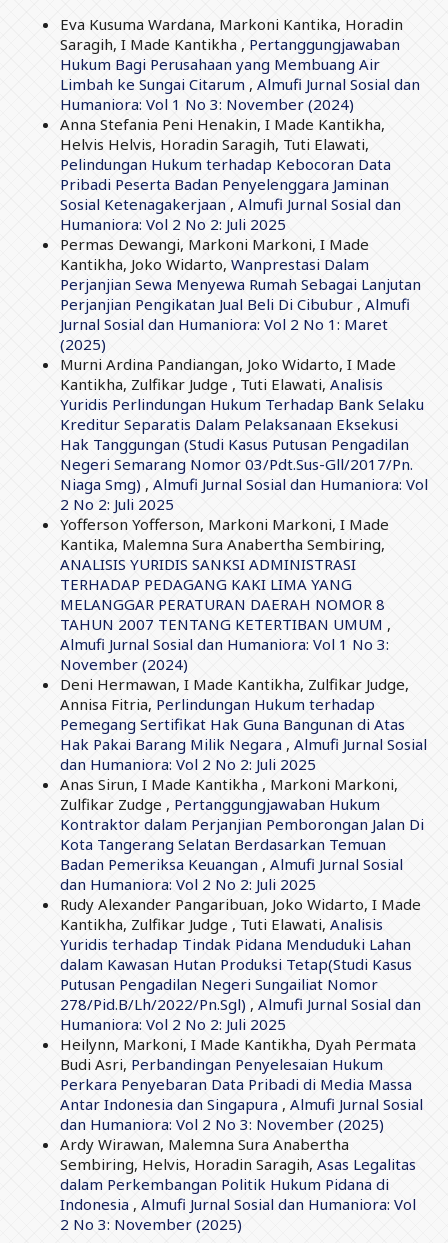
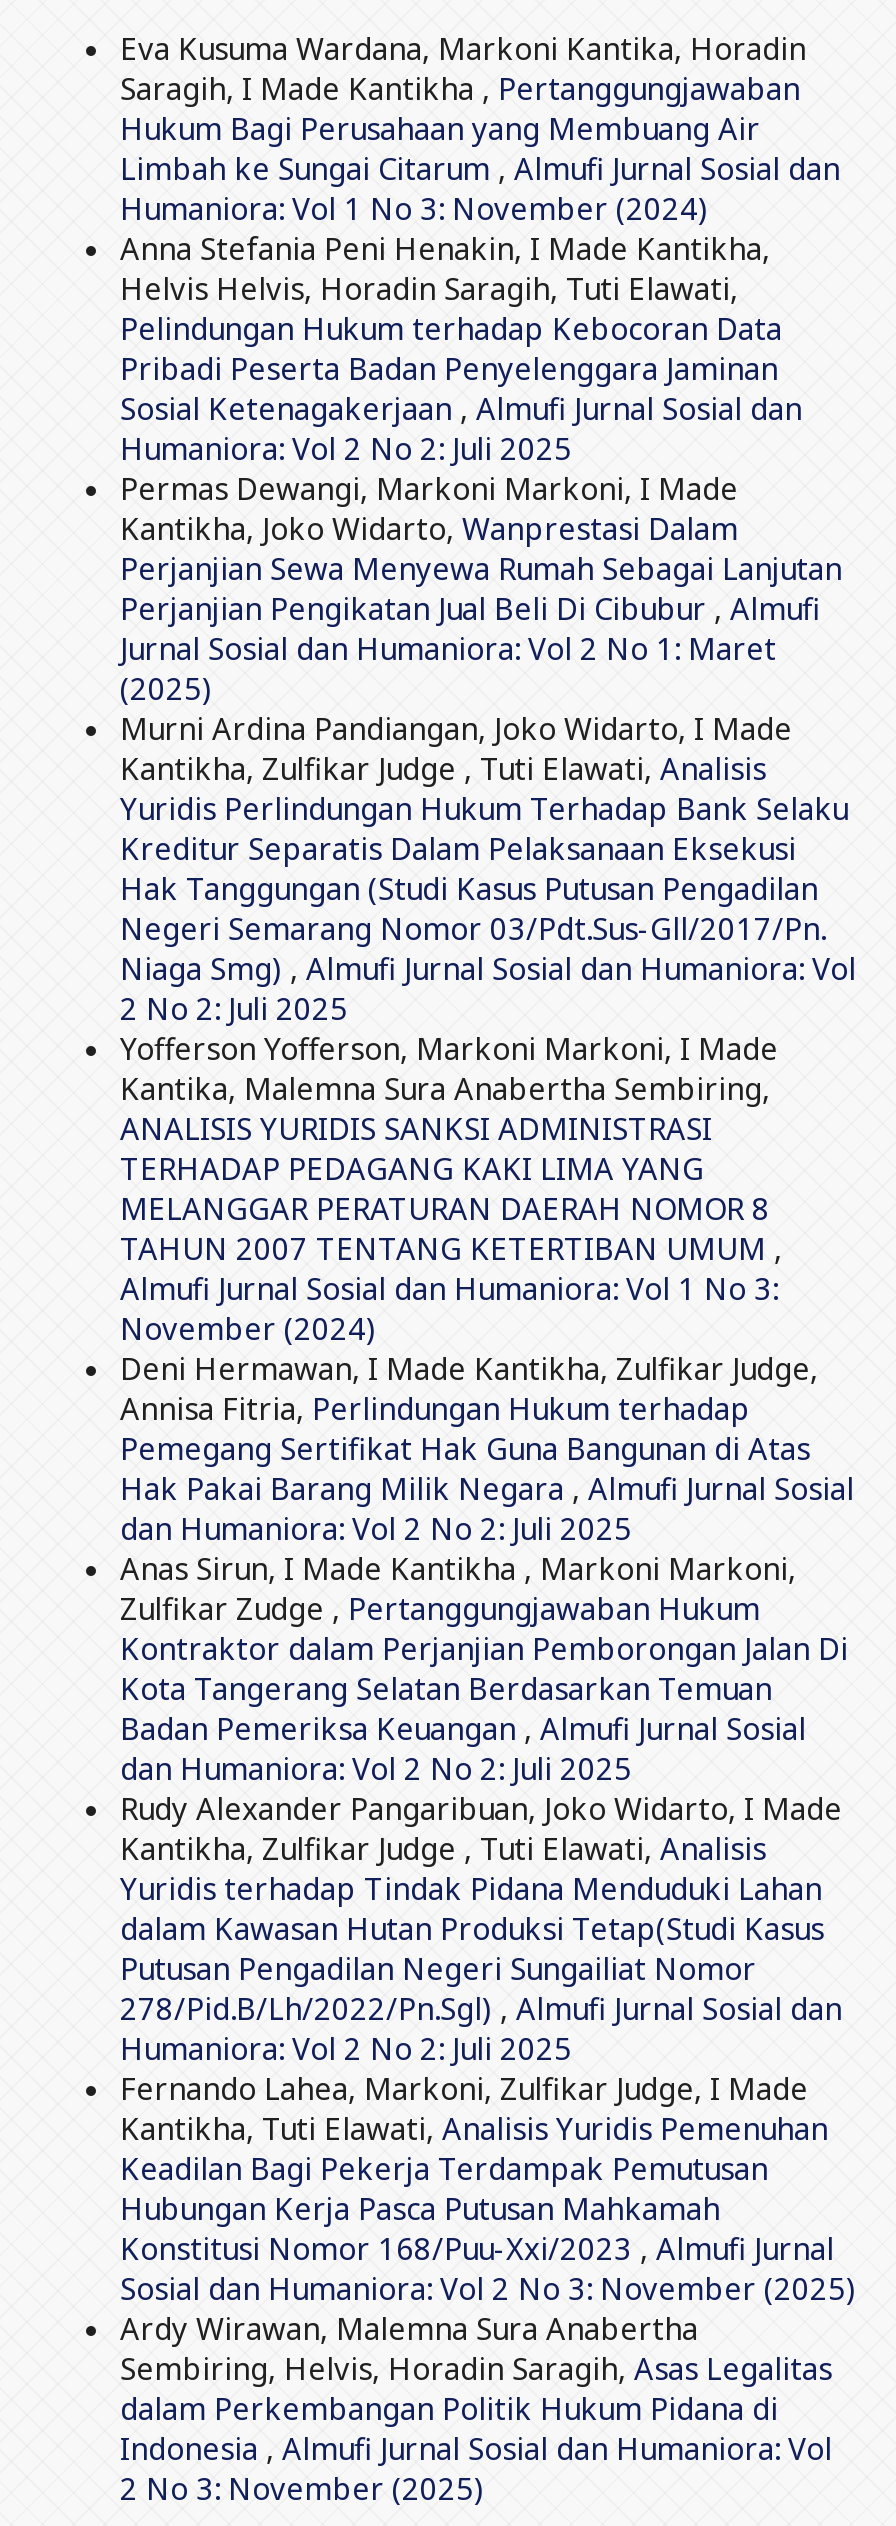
- Heilynn, Markoni, I Made Kantikha, Dyah Permata
- Budi Asri, Perbandingan Penyelesaian Hukum
- Perkara Penyebaran Data Pribadi di Media Massa
- Antar Indonesia dan Singapura, Almufi Jurnal Sosial
- dan Humaniora: Vol 2 No 3: November (2025)
+ Fernando Lahea, Markoni, Zulfikar Judge, I Made
+ Kantikha, Tuti Elawati, Analisis Yuridis Pemenuhan
+ Keadilan Bagi Pekerja Terdampak Pemutusan
+ Hubungan Kerja Pasca Putusan Mahkamah
+ Konstitusi Nomor 168/Puu-Xxi/2023, Almufi Jurnal
+ Sosial dan Humaniora: Vol 2 No 3: November (2025)
